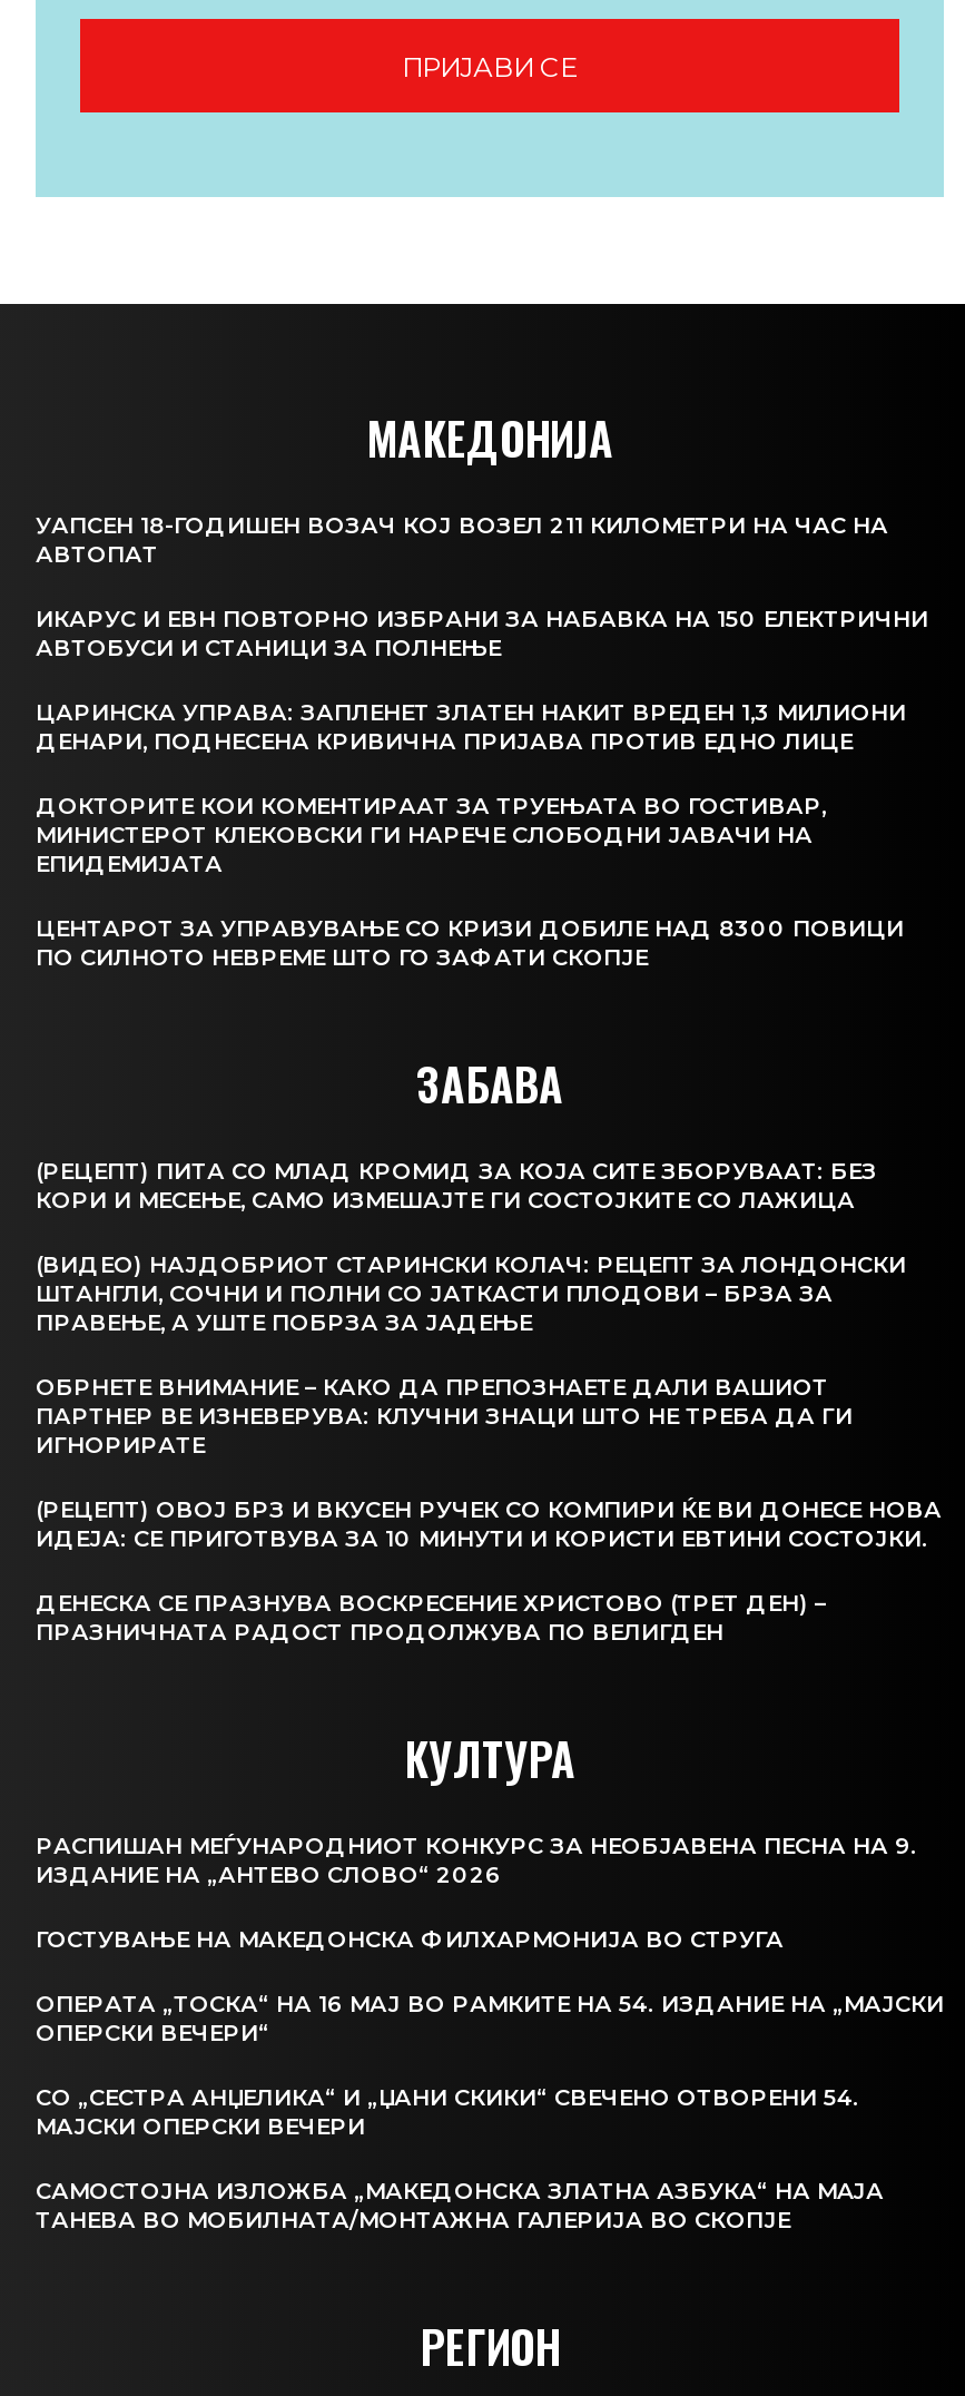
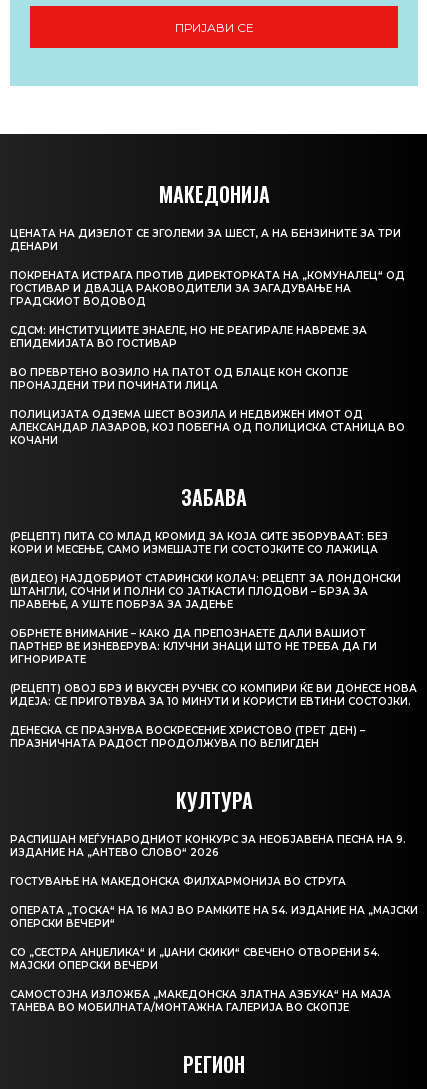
- УАПСЕН 18-ГОДИШЕН ВОЗАЧ КОЈ ВОЗЕЛ 211 КИЛОМЕТРИ НА ЧАС НА
- АВТОПАТ
+ ЦЕНАТА НА ДИЗЕЛОТ СЕ ЗГОЛЕМИ ЗА ШЕСТ, А НА БЕНЗИНИТЕ ЗА ТРИ
+ ДЕНАРИ

- ИКАРУС И ЕВН ПОВТОРНО ИЗБРАНИ ЗА НАБАВКА НА 150 ЕЛЕКТРИЧНИ
- АВТОБУСИ И СТАНИЦИ ЗА ПОЛНЕЊЕ
+ ПОКРЕНАТА ИСТРАГА ПРОТИВ ДИРЕКТОРКАТА НА „КОМУНАЛЕЦ“ ОД
+ ГОСТИВАР И ДВАЈЦА РАКОВОДИТЕЛИ ЗА ЗАГАДУВАЊЕ НА
+ ГРАДСКИОТ ВОДОВОД

- ЦАРИНСКА УПРАВА: ЗАПЛЕНЕТ ЗЛАТЕН НАКИТ ВРЕДЕН 1,3 МИЛИОНИ
- ДЕНАРИ, ПОДНЕСЕНА КРИВИЧНА ПРИЈАВА ПРОТИВ ЕДНО ЛИЦЕ
+ СДСМ: ИНСТИТУЦИИТЕ ЗНАЕЛЕ, НО НЕ РЕАГИРАЛЕ НАВРЕМЕ ЗА
+ ЕПИДЕМИЈАТА ВО ГОСТИВАР

- ДОКТОРИТЕ КОИ КОМЕНТИРААТ ЗА ТРУЕЊАТА ВО ГОСТИВАР,
- МИНИСТЕРОТ КЛЕКОВСКИ ГИ НАРЕЧЕ СЛОБОДНИ ЈАВАЧИ НА
- ЕПИДЕМИЈАТА
+ ВО ПРЕВРТЕНО ВОЗИЛО НА ПАТОТ ОД БЛАЦЕ КОН СКОПЈЕ
+ ПРОНАЈДЕНИ ТРИ ПОЧИНАТИ ЛИЦА

- ЦЕНТАРОТ ЗА УПРАВУВАЊЕ СО КРИЗИ ДОБИЛЕ НАД 8300 ПОВИЦИ
- ПО СИЛНОТО НЕВРЕМЕ ШТО ГО ЗАФАТИ СКОПЈЕ
+ ПОЛИЦИЈАТА ОДЗЕМА ШЕСТ ВОЗИЛА И НЕДВИЖЕН ИМОТ ОД
+ АЛЕКСАНДАР ЛАЗАРОВ, КОЈ ПОБЕГНА ОД ПОЛИЦИСКА СТАНИЦА ВО
+ КОЧАНИ
